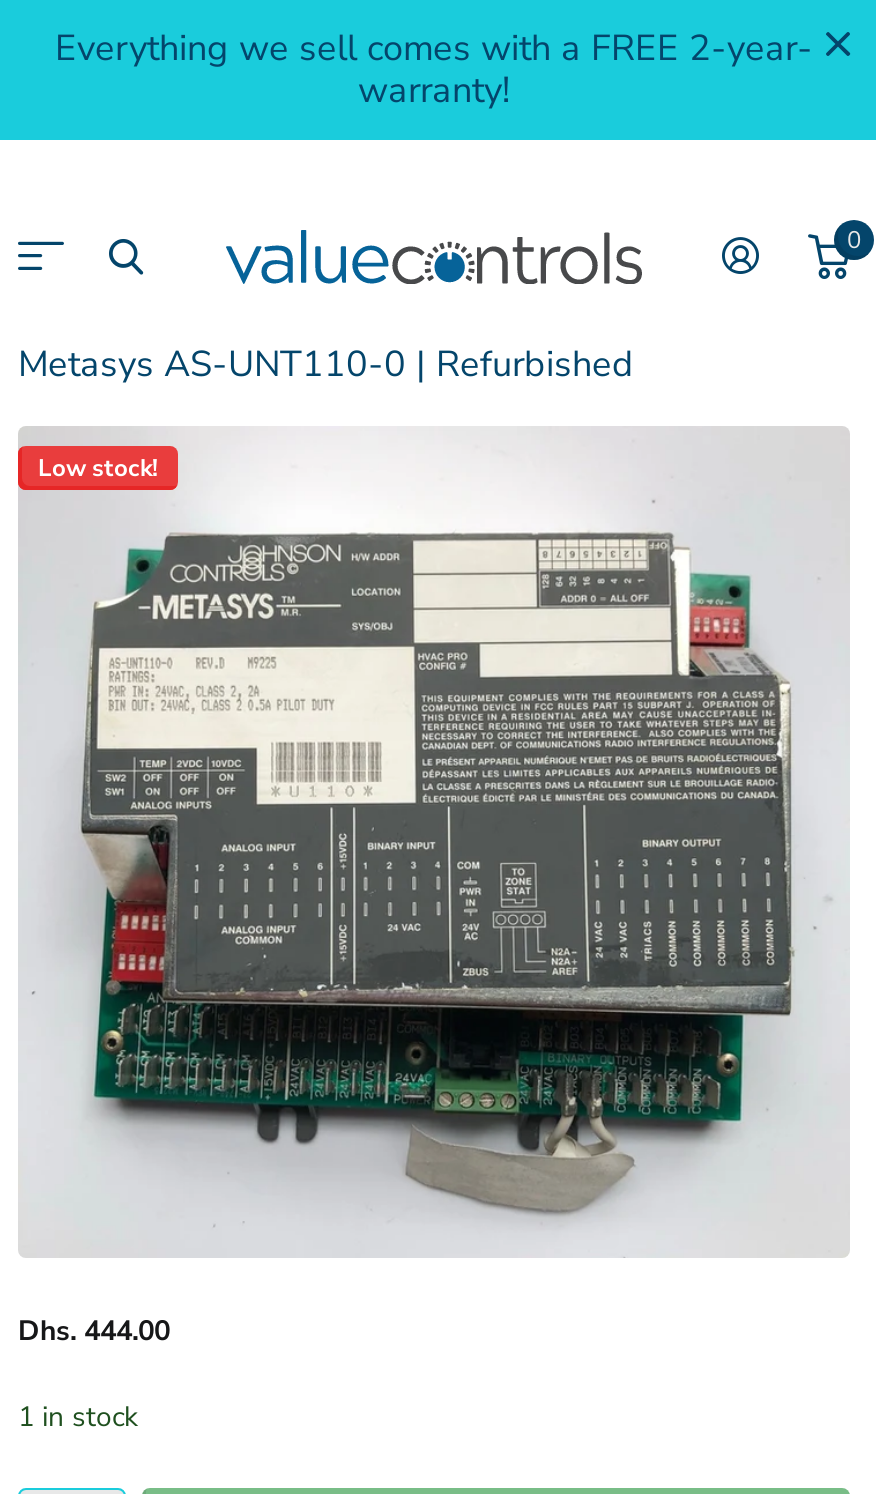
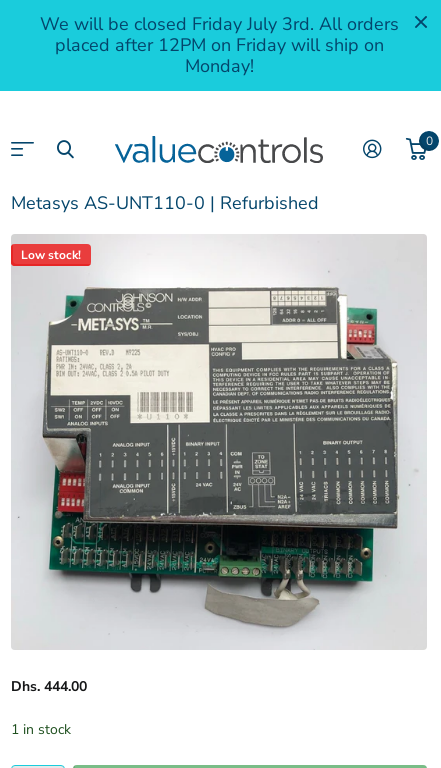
- Everything we sell comes with a FREE 2-year-
- warranty!
+ We will be closed Friday July 3rd. All orders
+ placed after 12PM on Friday will ship on
+ Monday!
